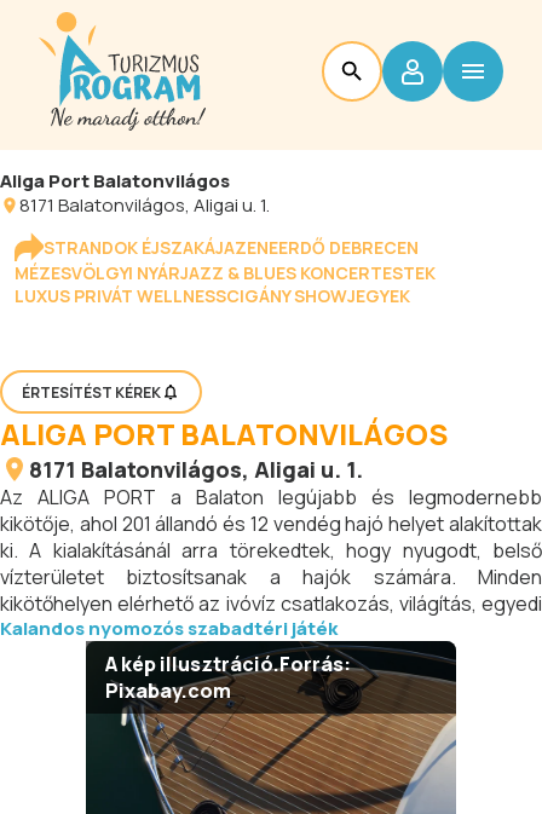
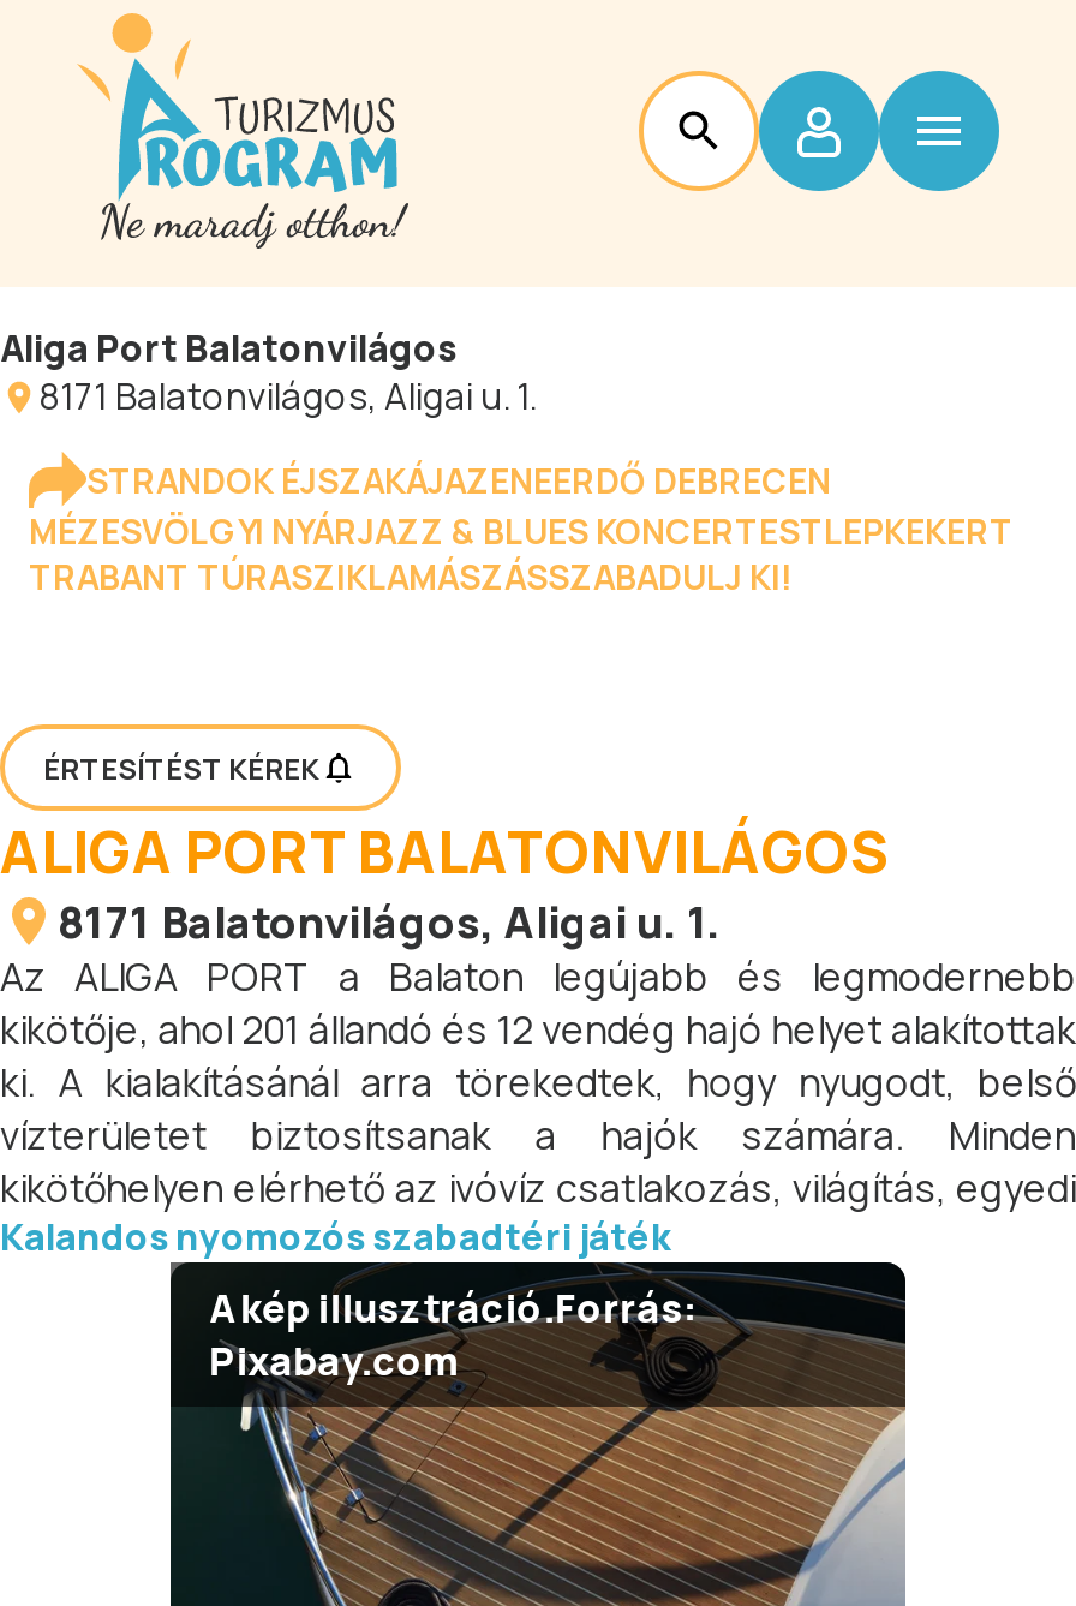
- MÉZESVÖLGYI NYÁRJAZZ & BLUES KONCERTESTEK
- LUXUS PRIVÁT WELLNESSCIGÁNY SHOWJEGYEK
+ MÉZESVÖLGYI NYÁRJAZZ & BLUES KONCERTESTLEPKEKERT
+ TRABANT TÚRASZIKLAMÁSZÁSSZABADULJ KI!
